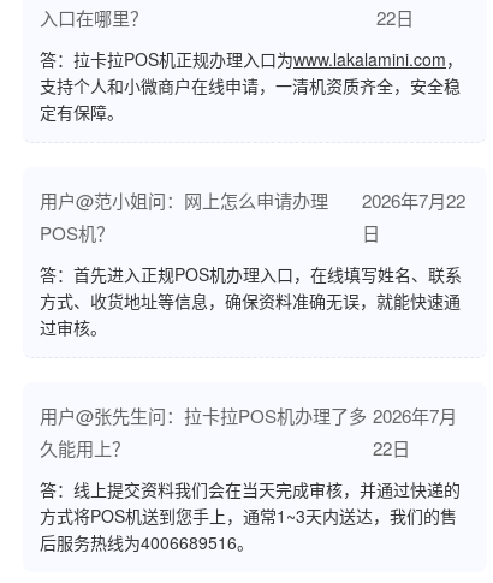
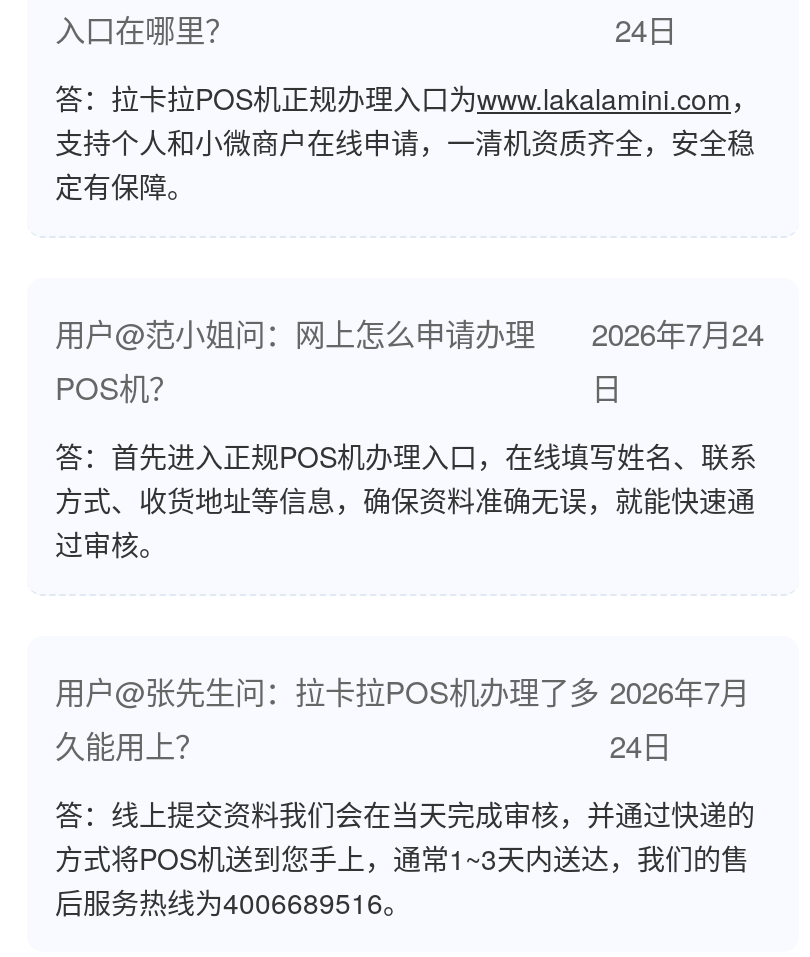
- 22日
+ 24日

- 用户@范小姐问：网上怎么申请办理 2026年7月22
+ 用户@范小姐问：网上怎么申请办理 2026年7月24

- 22日
+ 24日
